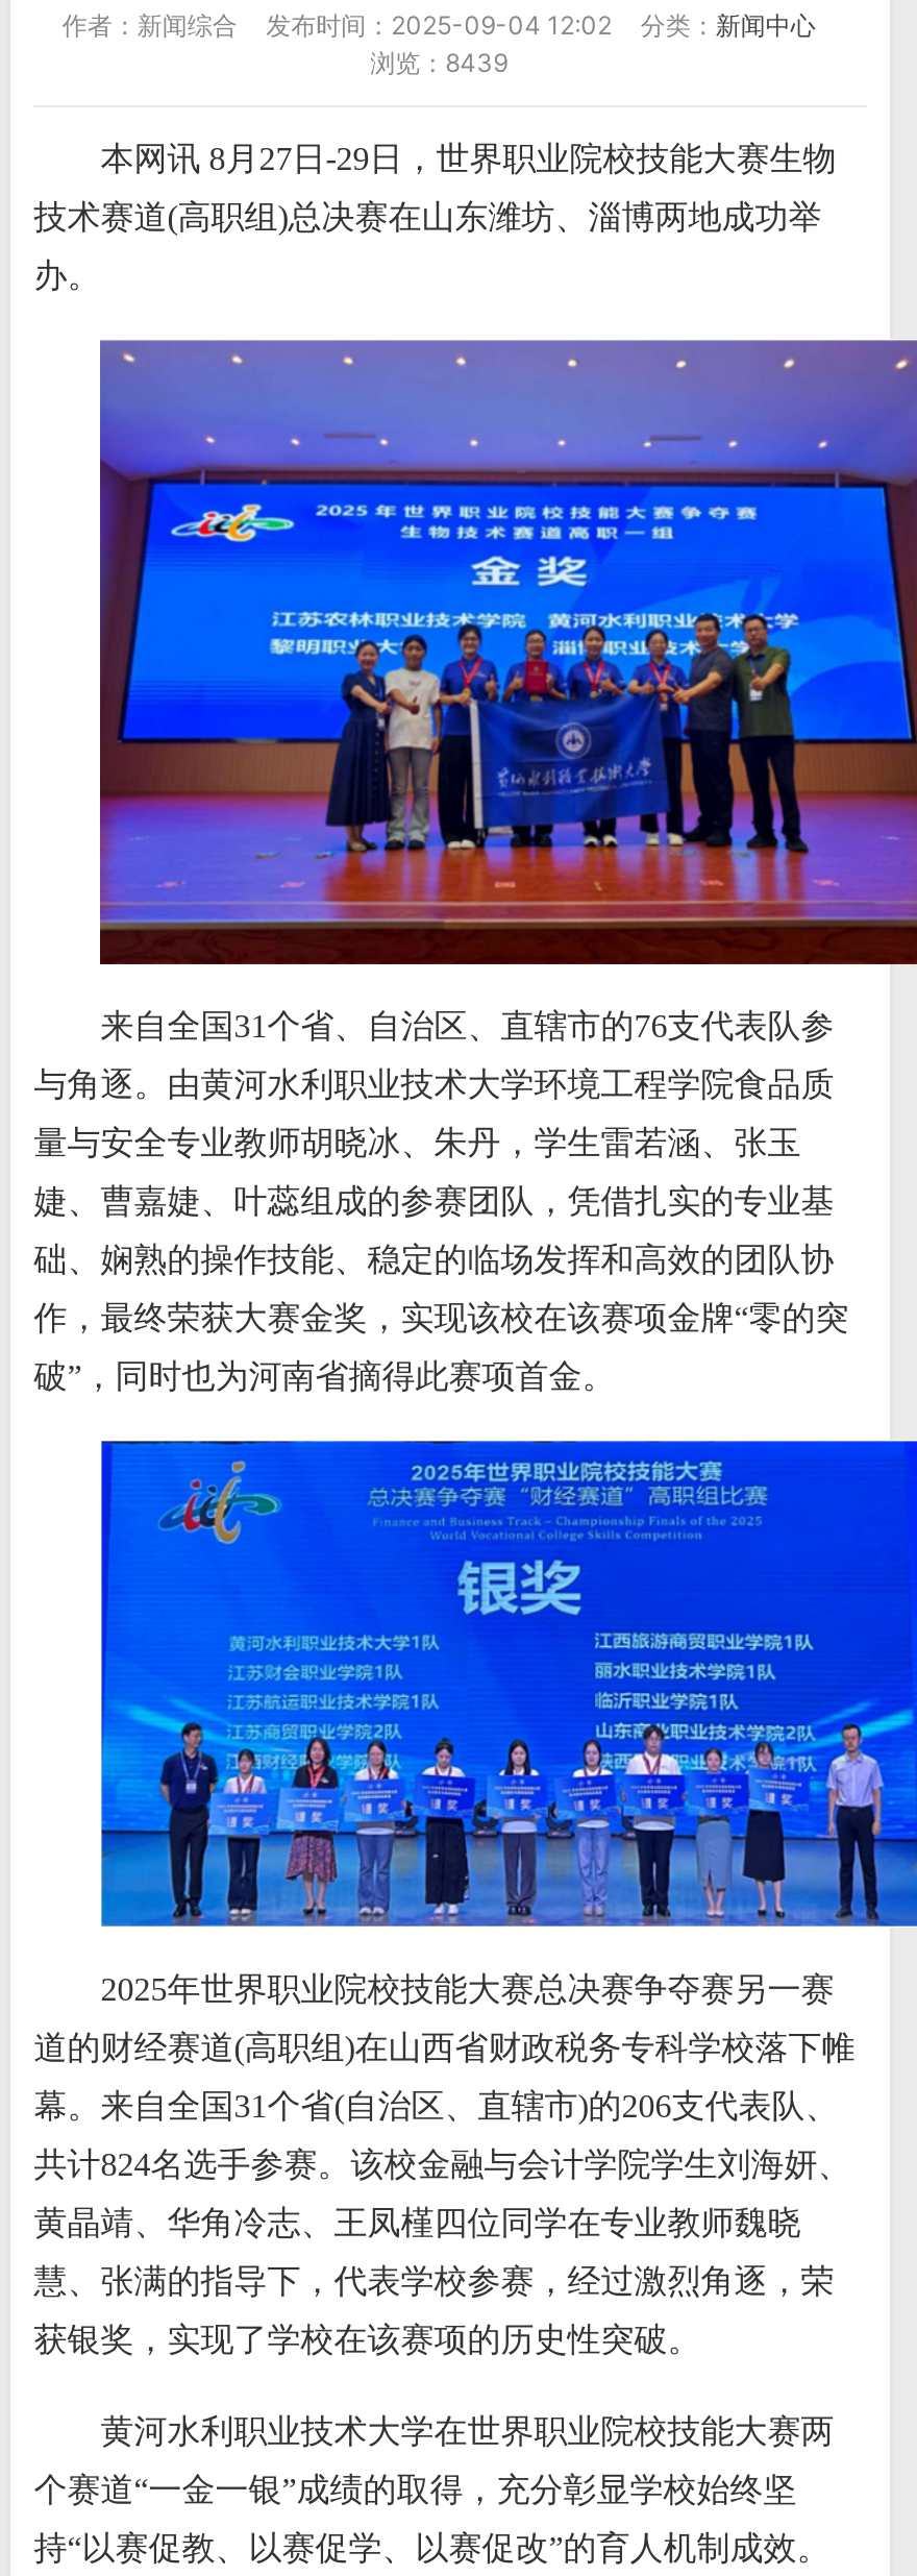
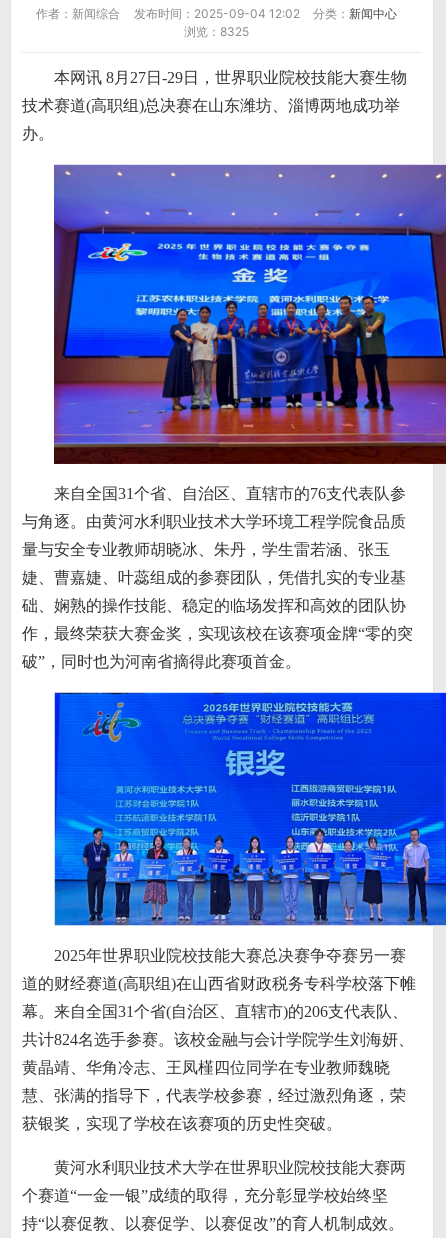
- 浏览：8439
+ 浏览：8325
